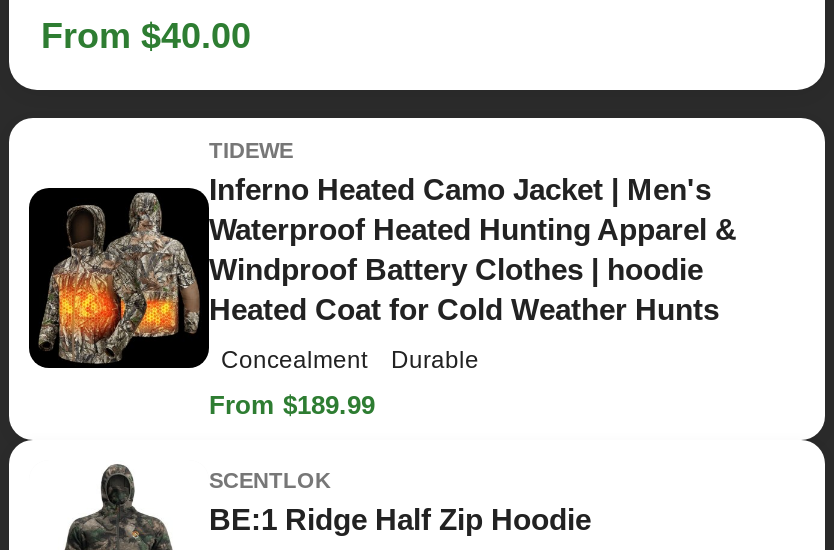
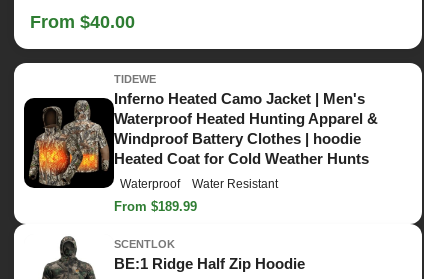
- Concealment
- Durable
+ Waterproof
+ Water Resistant
